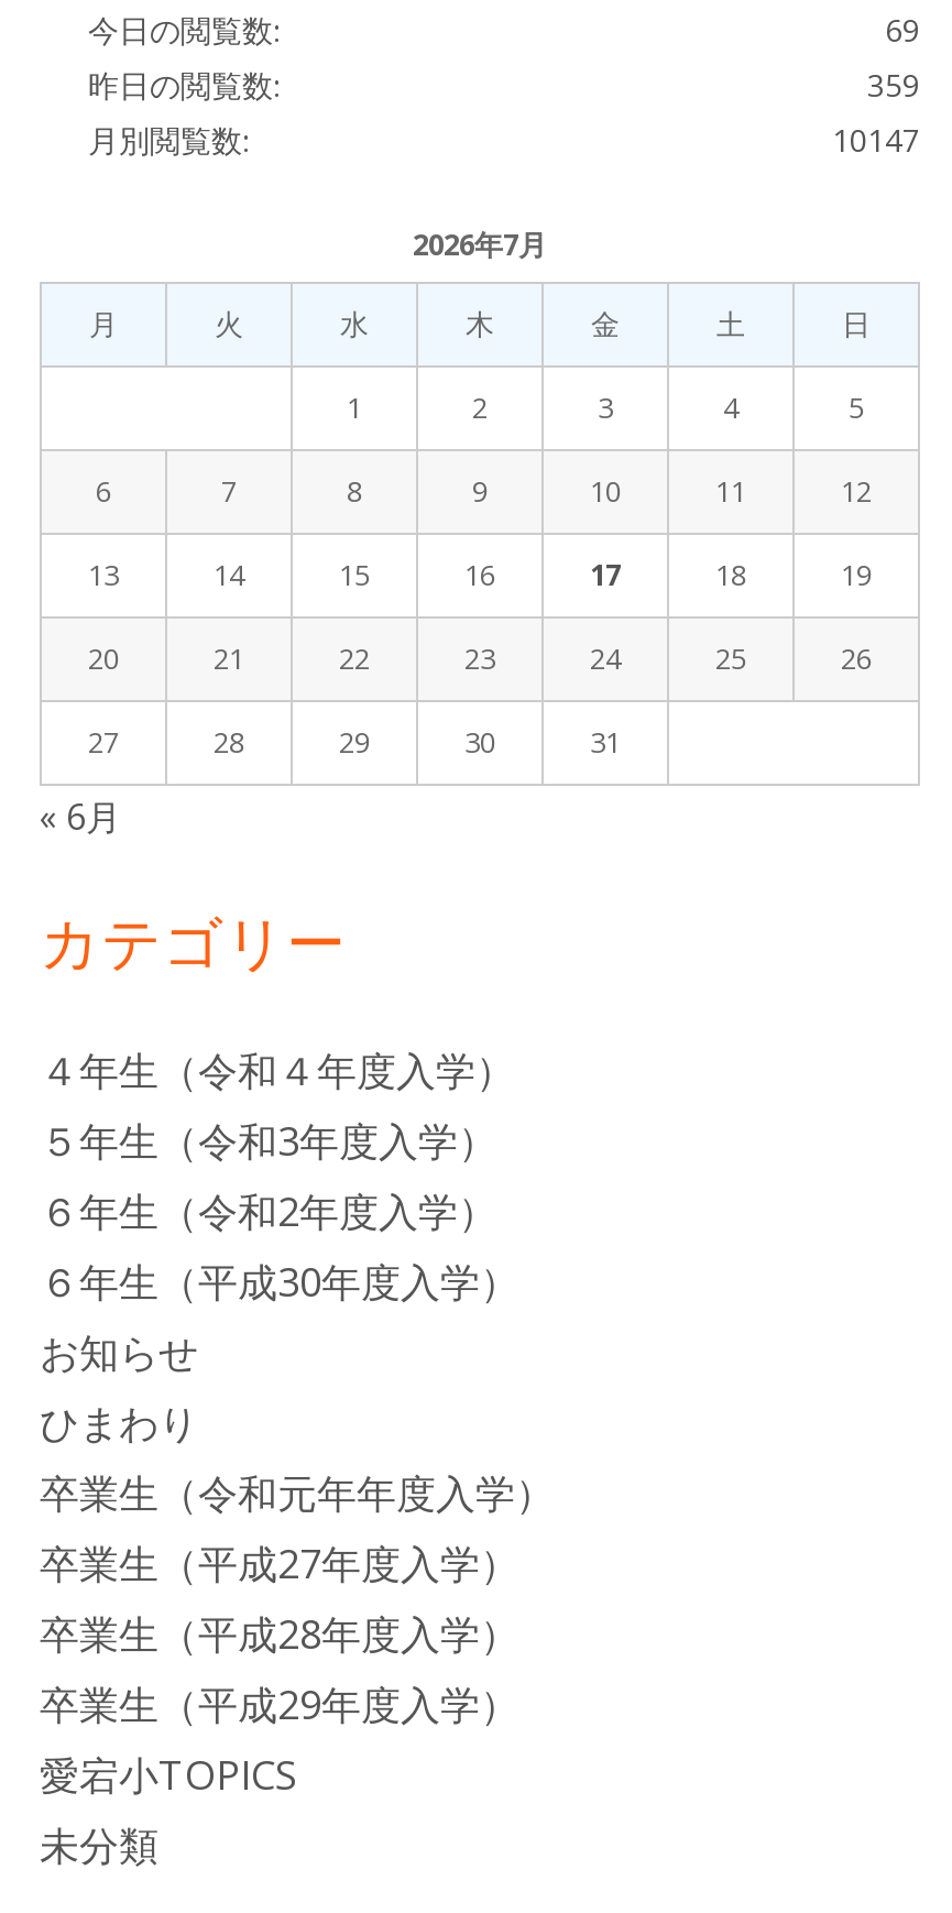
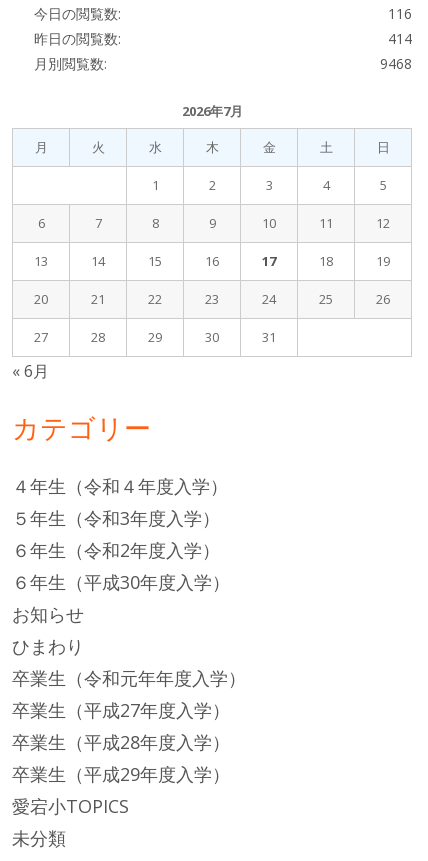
- 69
+ 116

- 359
+ 414

- 10147
+ 9468
